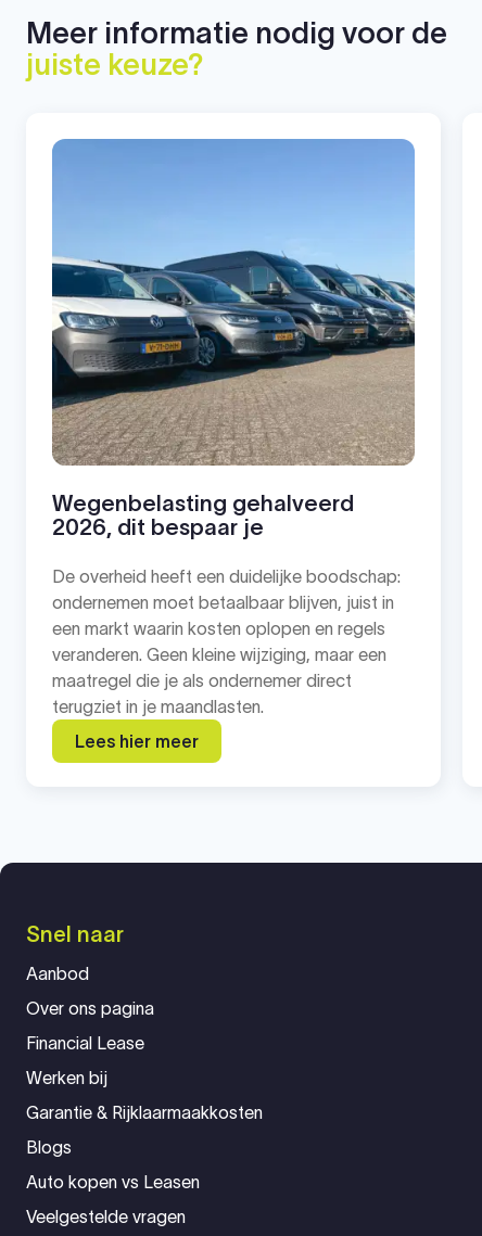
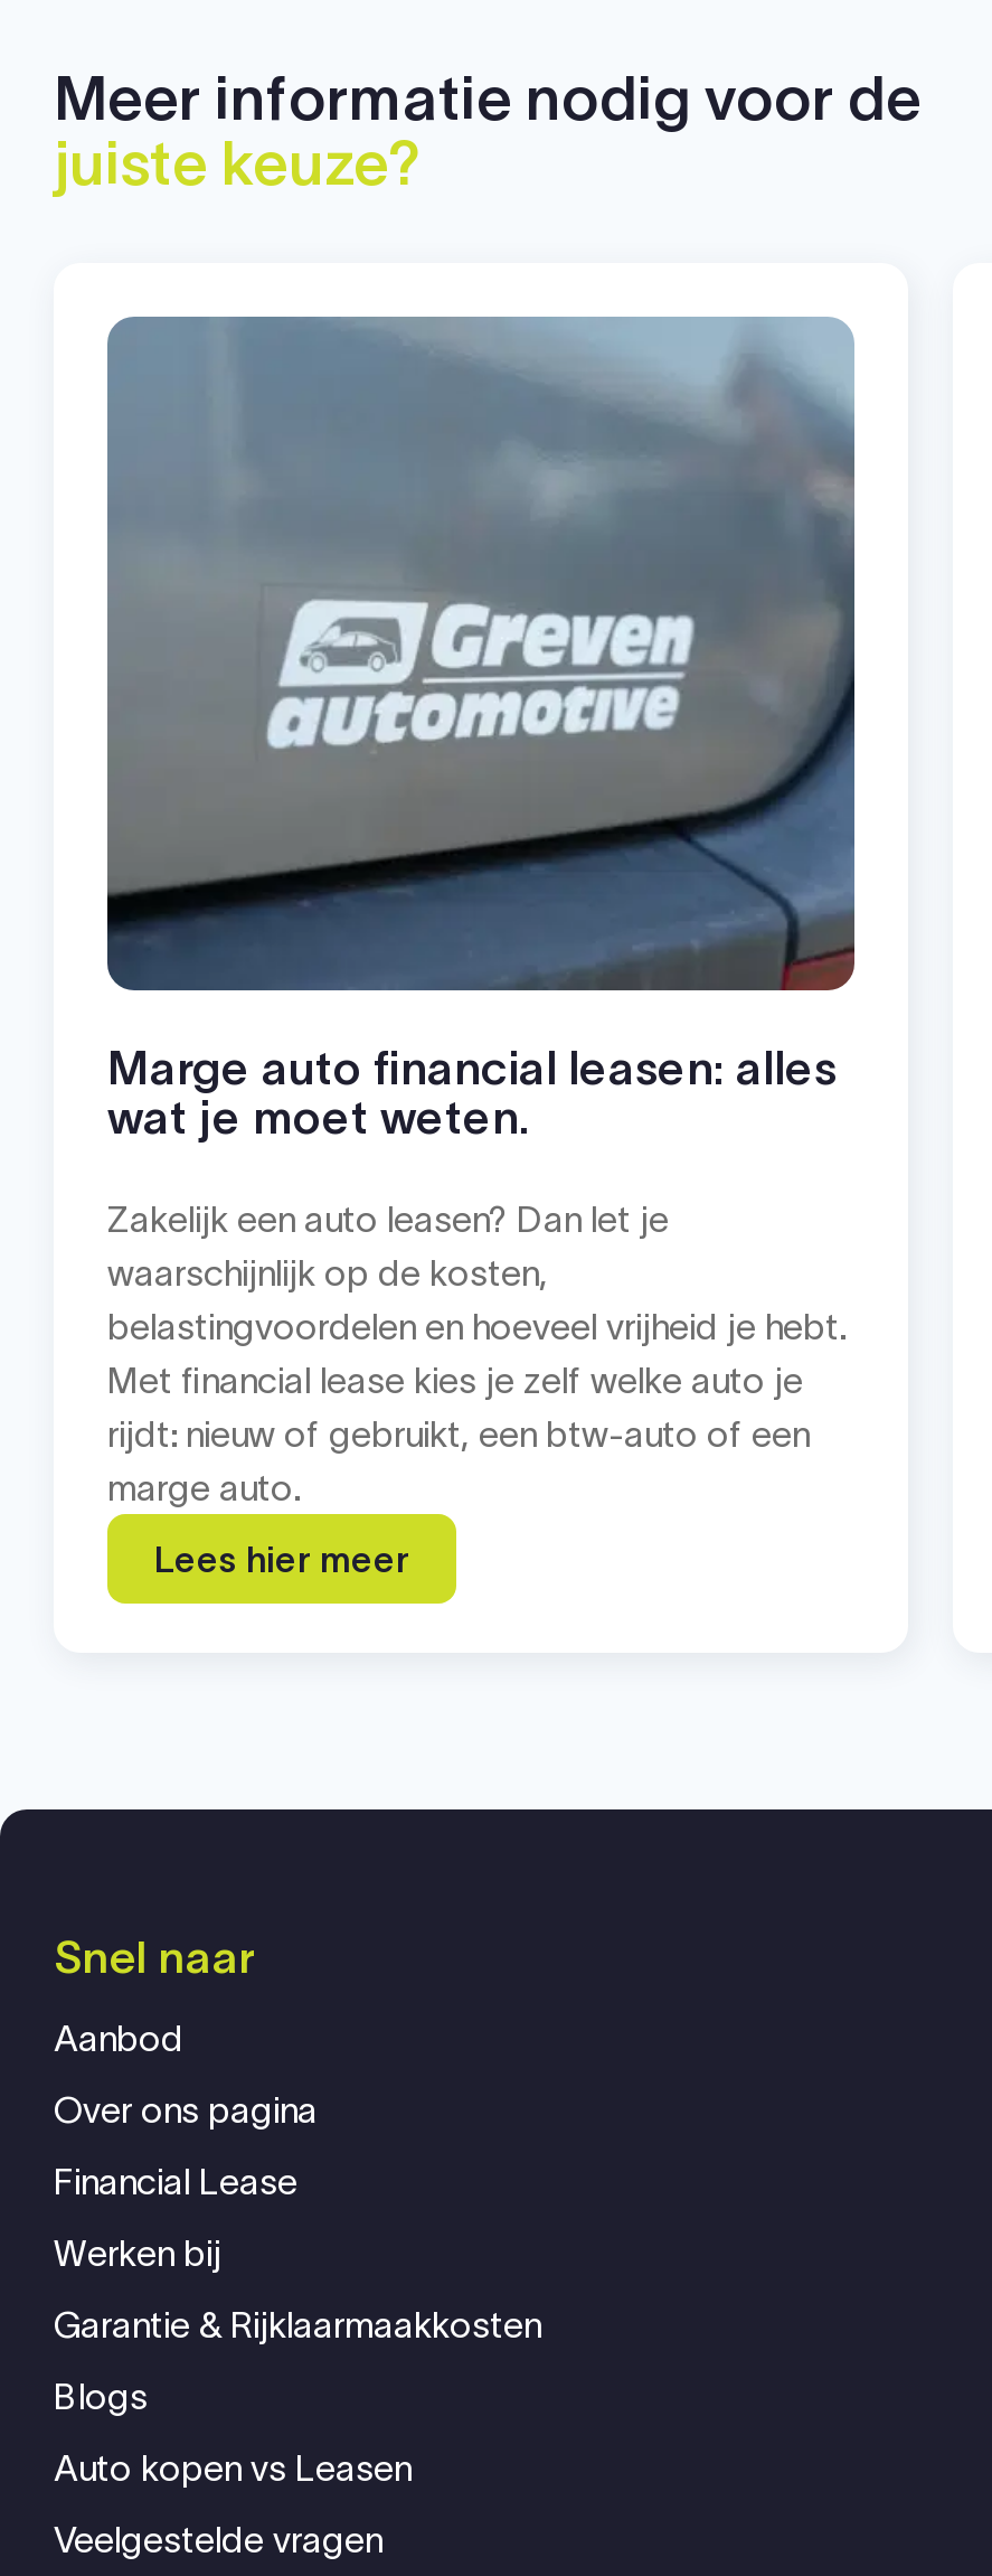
- [image]
- Wegenbelasting gehalveerd
- 2026, dit bespaar je
+ [image]
+ Marge auto financial leasen: alles
+ wat je moet weten.

- De overheid heeft een duidelijke boodschap:
- ondernemen moet betaalbaar blijven, juist in
- een markt waarin kosten oplopen en regels
- veranderen. Geen kleine wijziging, maar een
- maatregel die je als ondernemer direct
- terugziet in je maandlasten.
+ Zakelijk een auto leasen? Dan let je
+ waarschijnlijk op de kosten,
+ belastingvoordelen en hoeveel vrijheid je hebt.
+ Met financial lease kies je zelf welke auto je
+ rijdt: nieuw of gebruikt, een btw-auto of een
+ marge auto.
